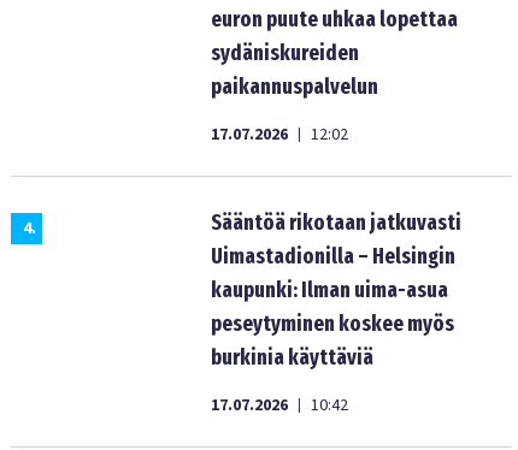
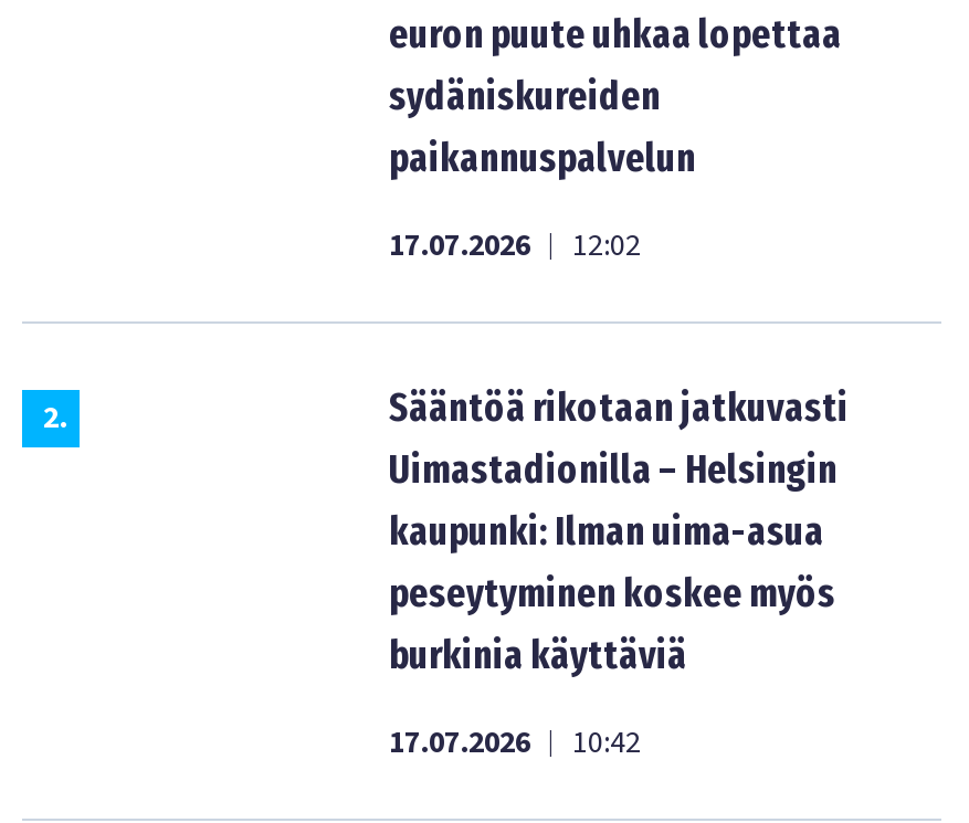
- 4.
+ 2.
